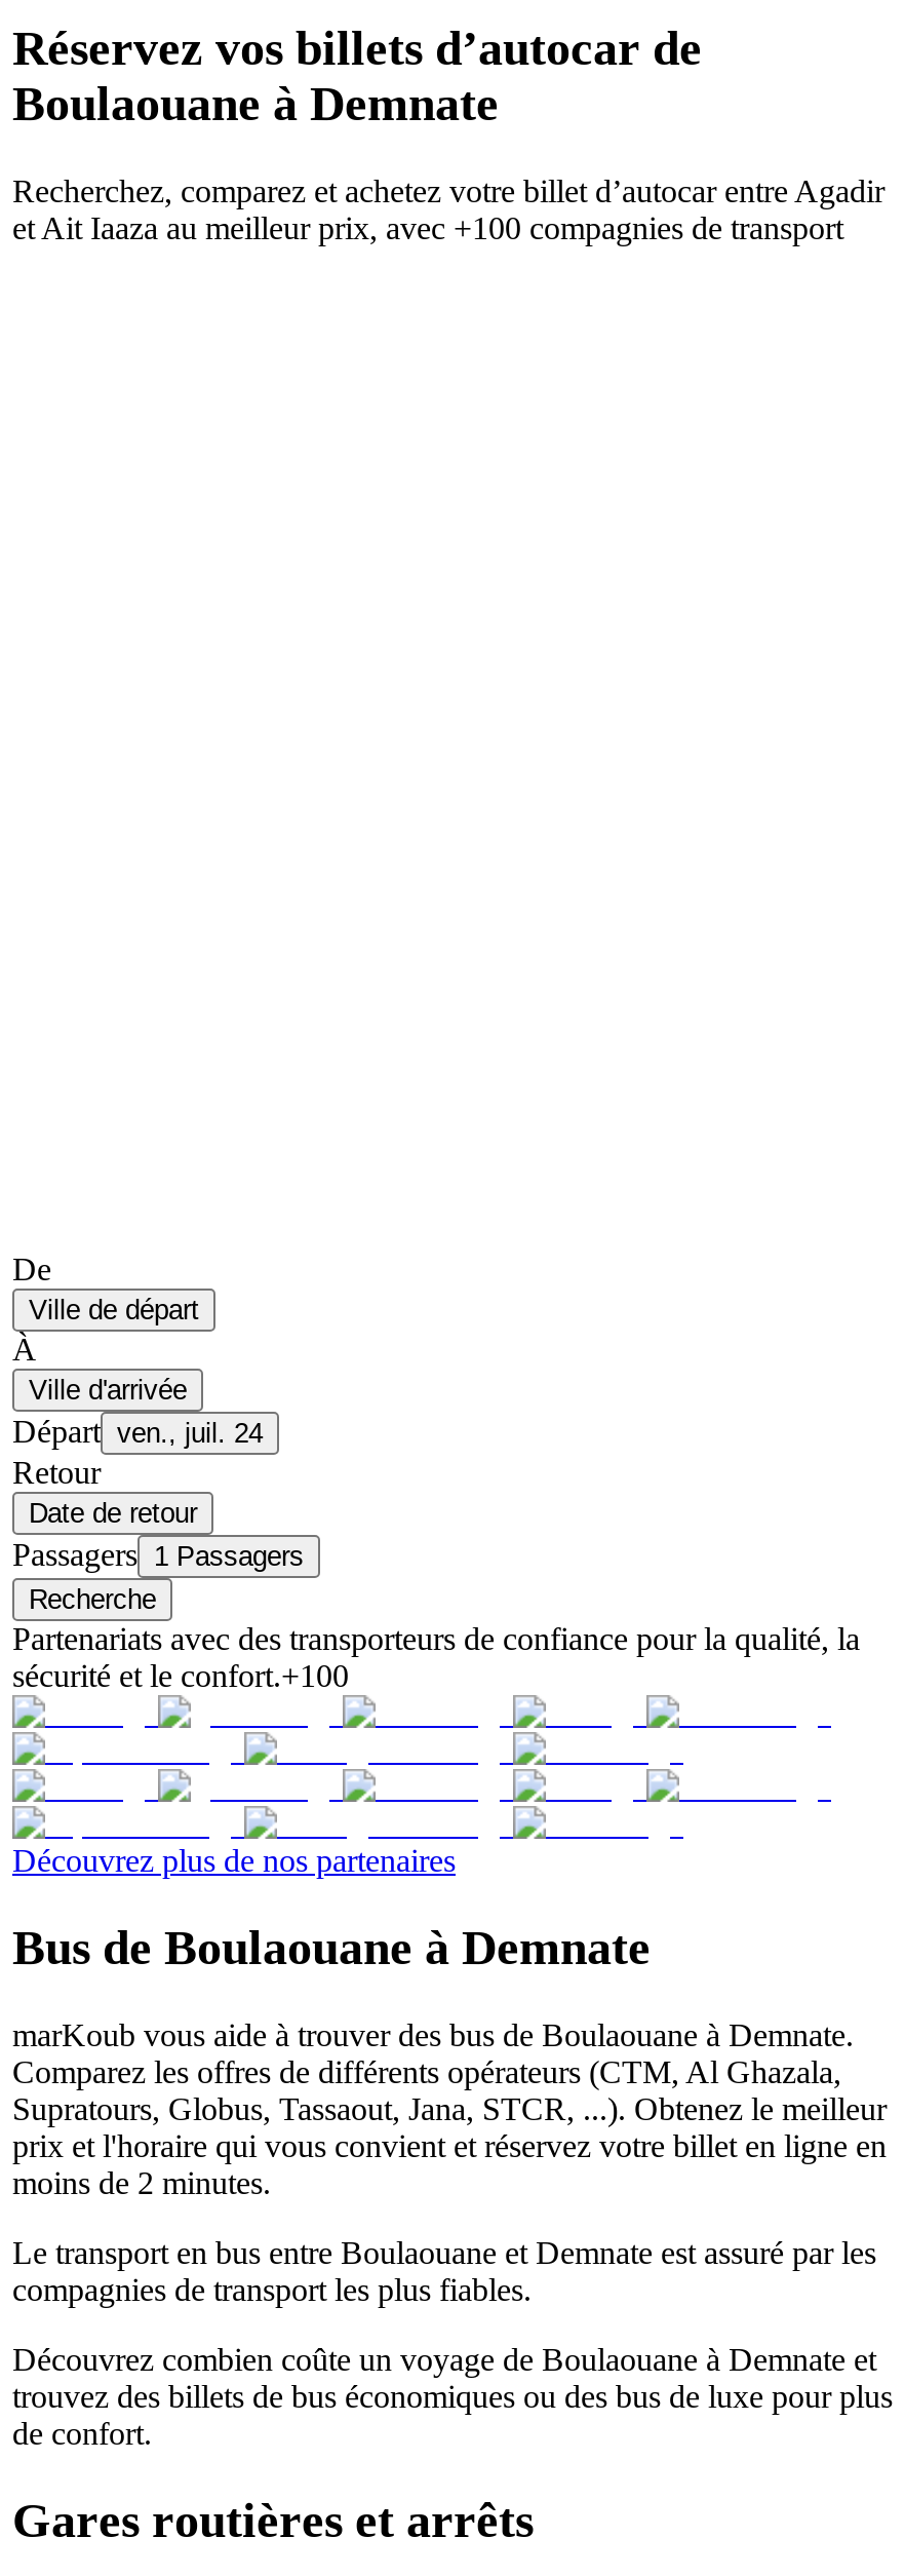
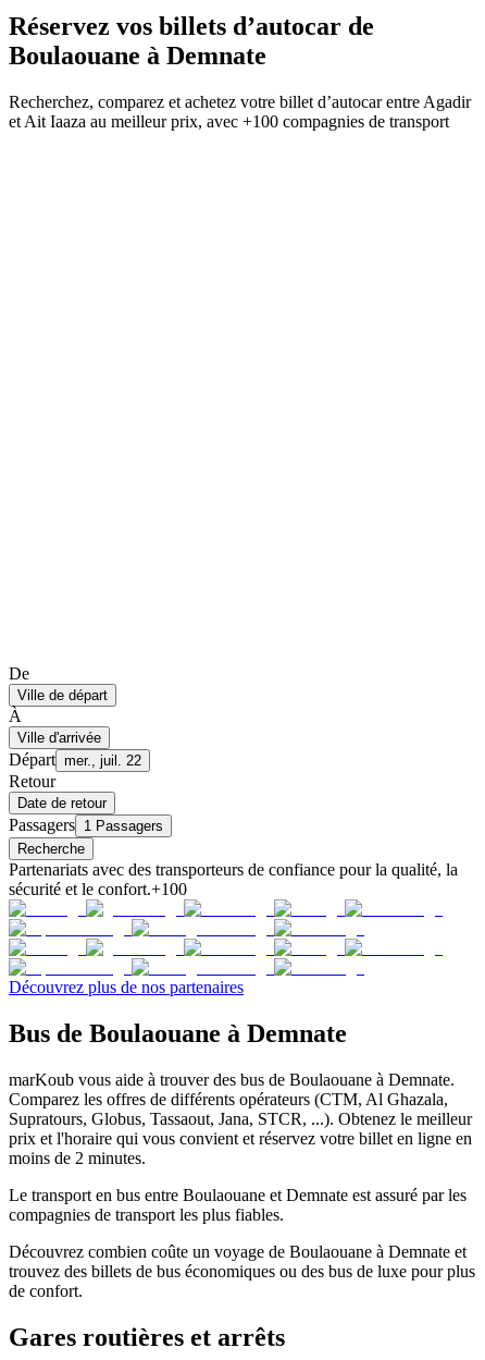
- Départ ven., juil. 24
+ Départ mer., juil. 22
